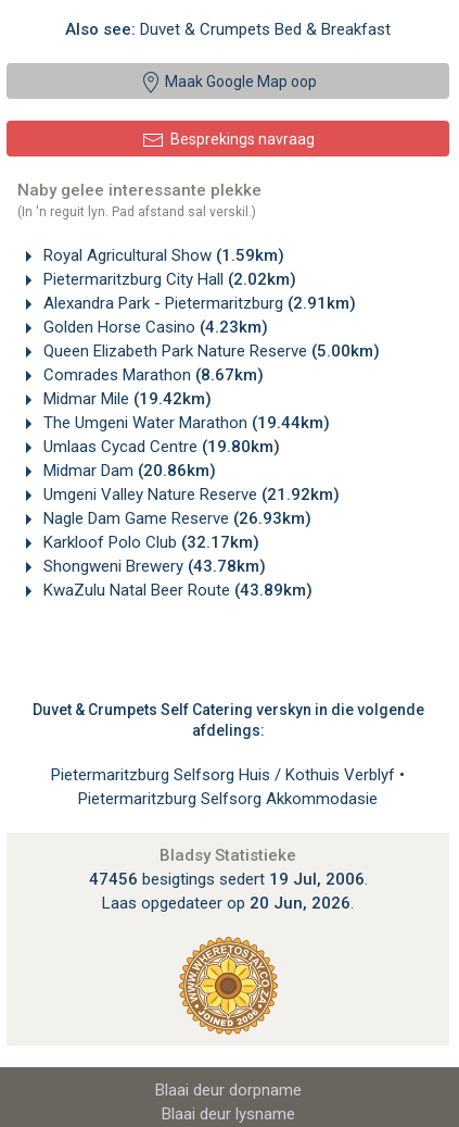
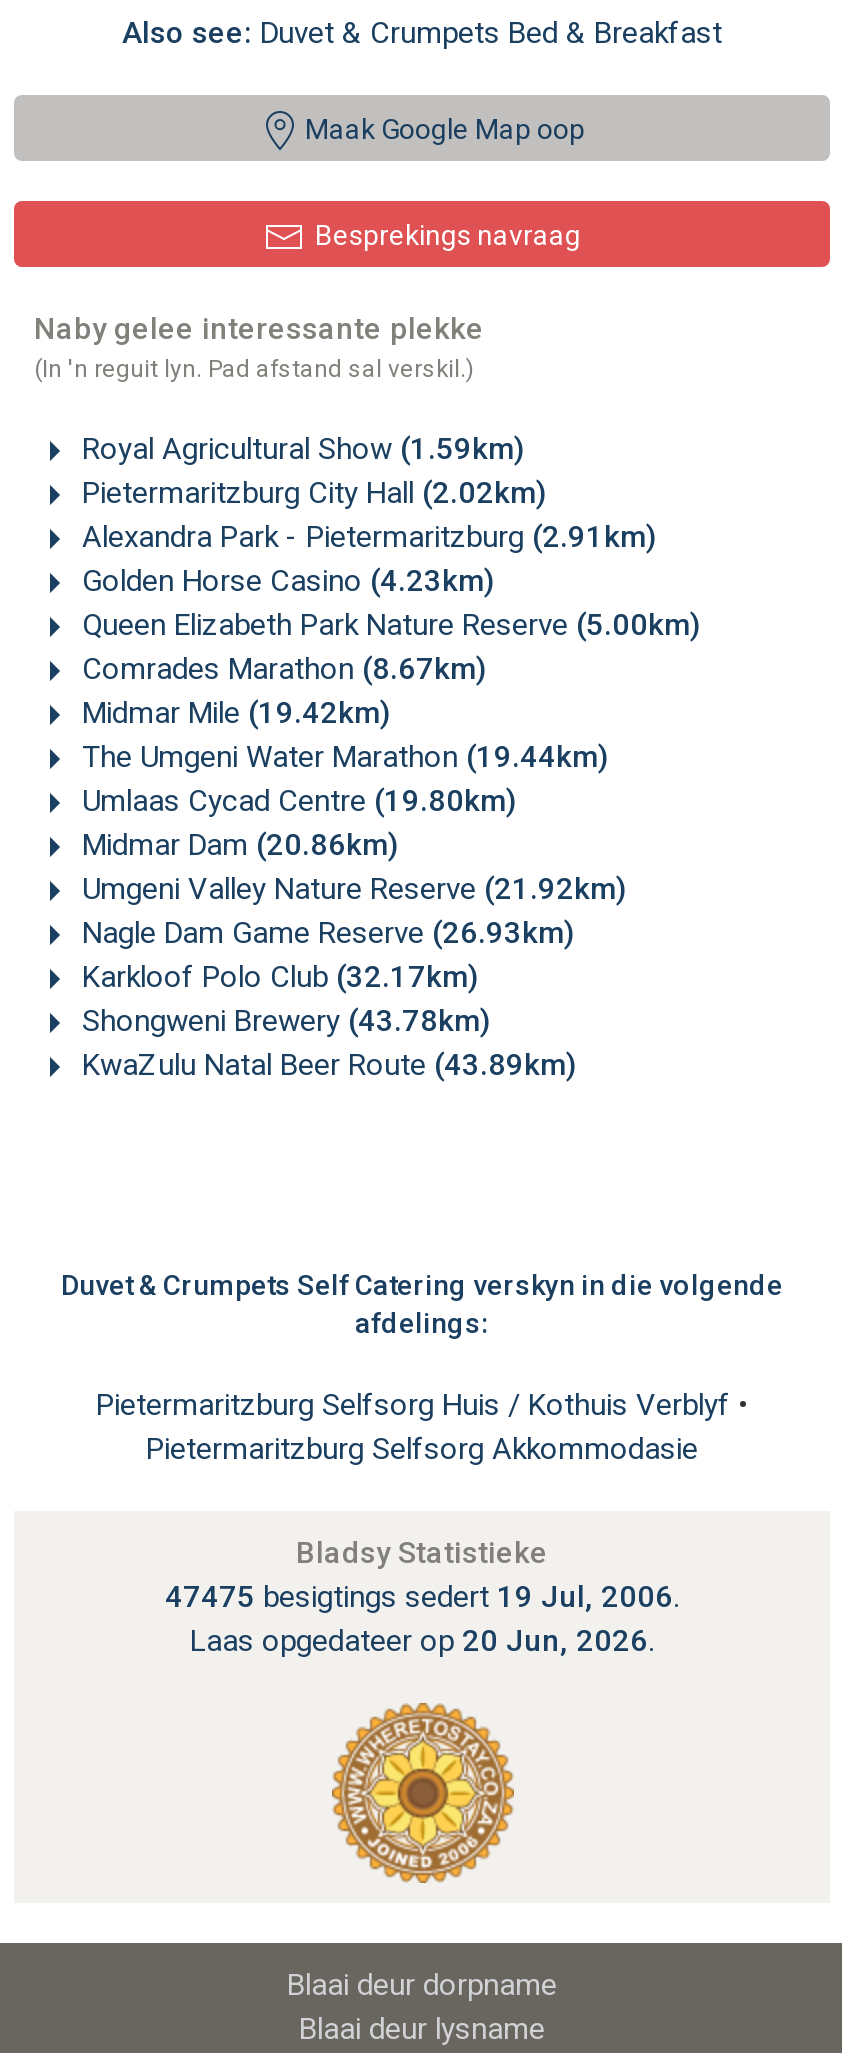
- 47456 besigtings sedert 19 Jul, 2006.
+ 47475 besigtings sedert 19 Jul, 2006.
